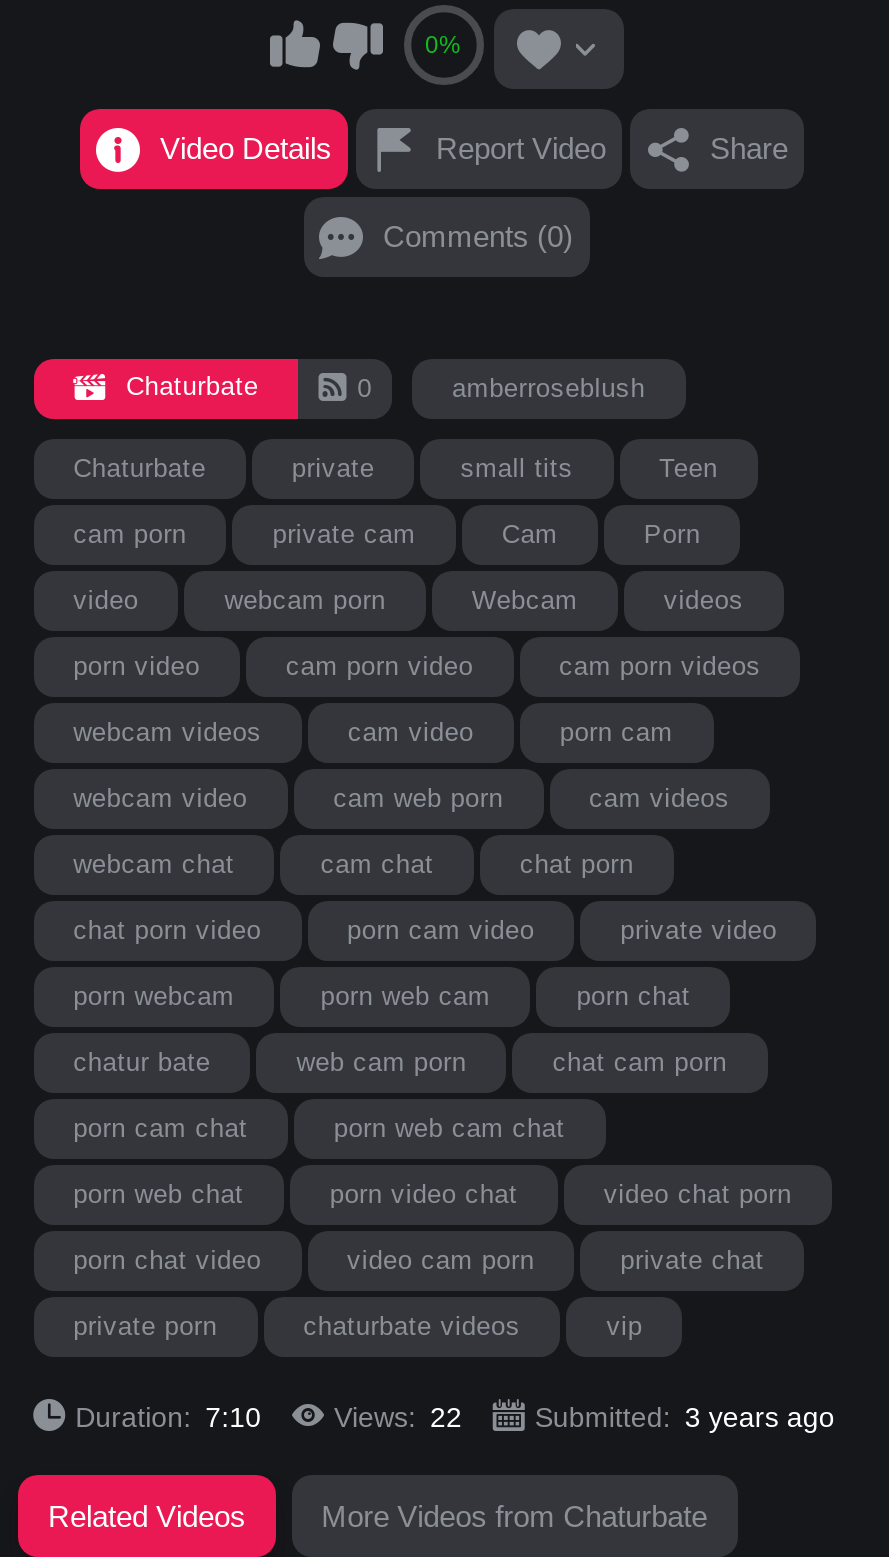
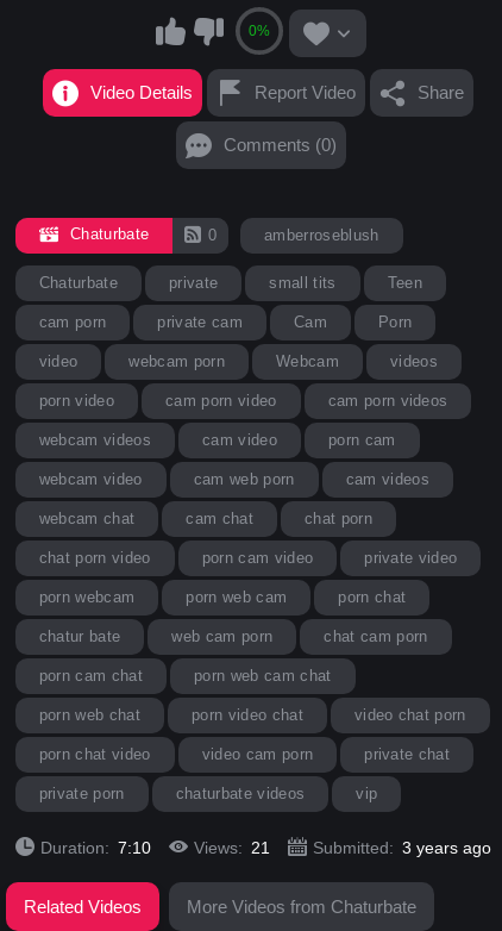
- Views: 22
+ Views: 21
